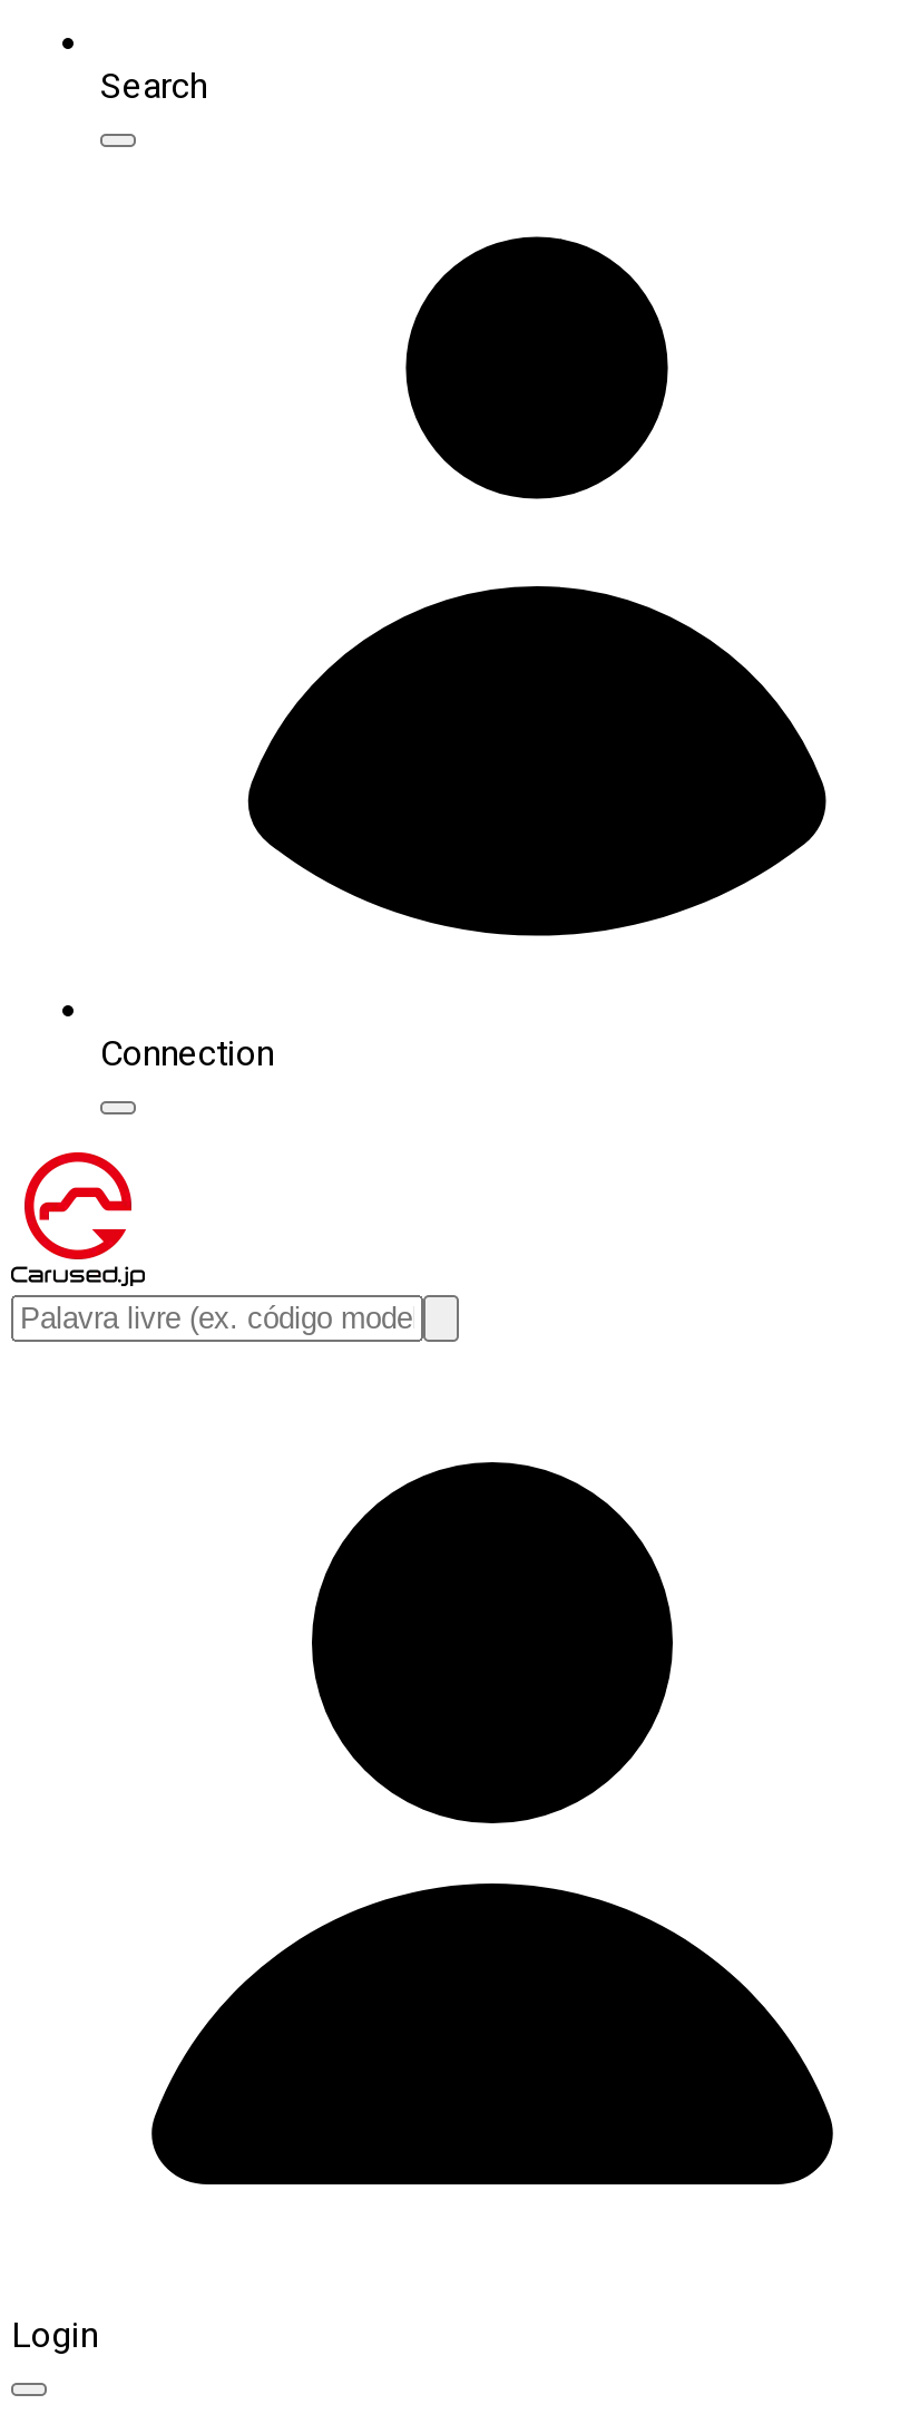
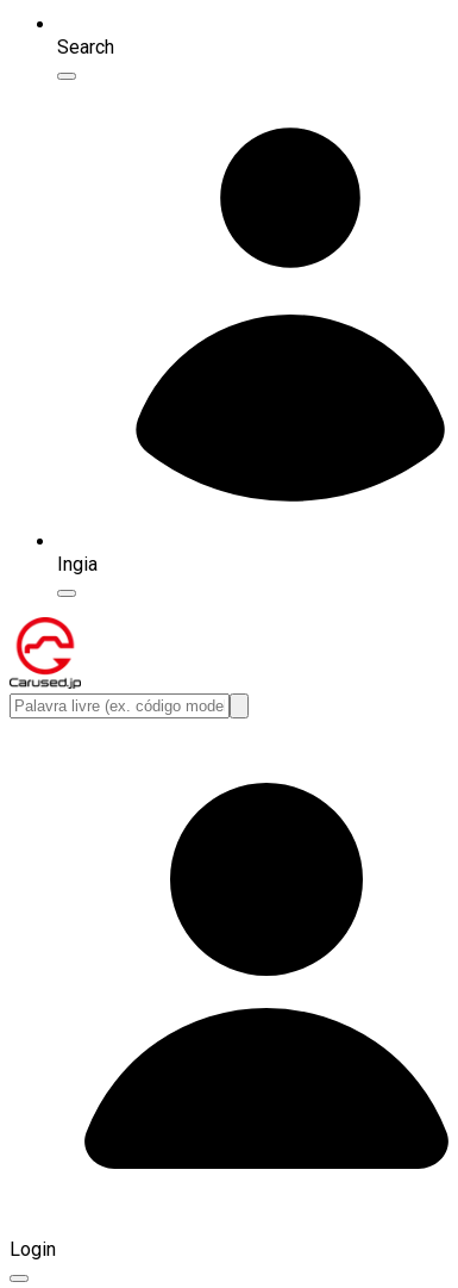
- Connection
+ Ingia
